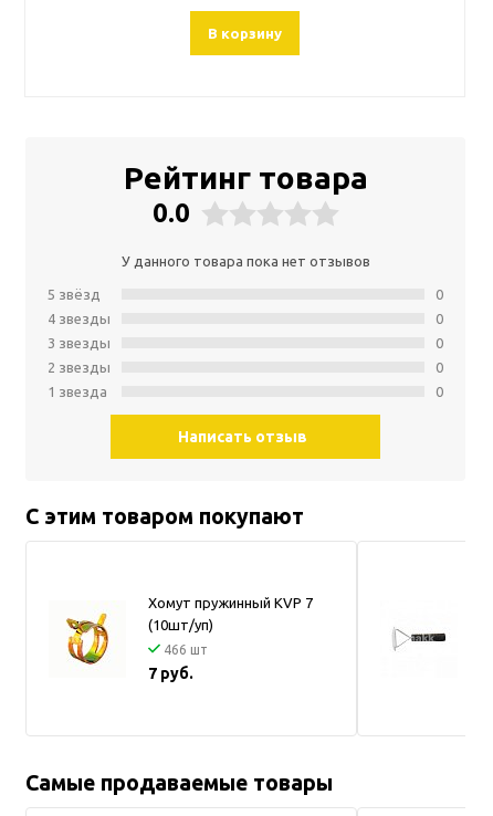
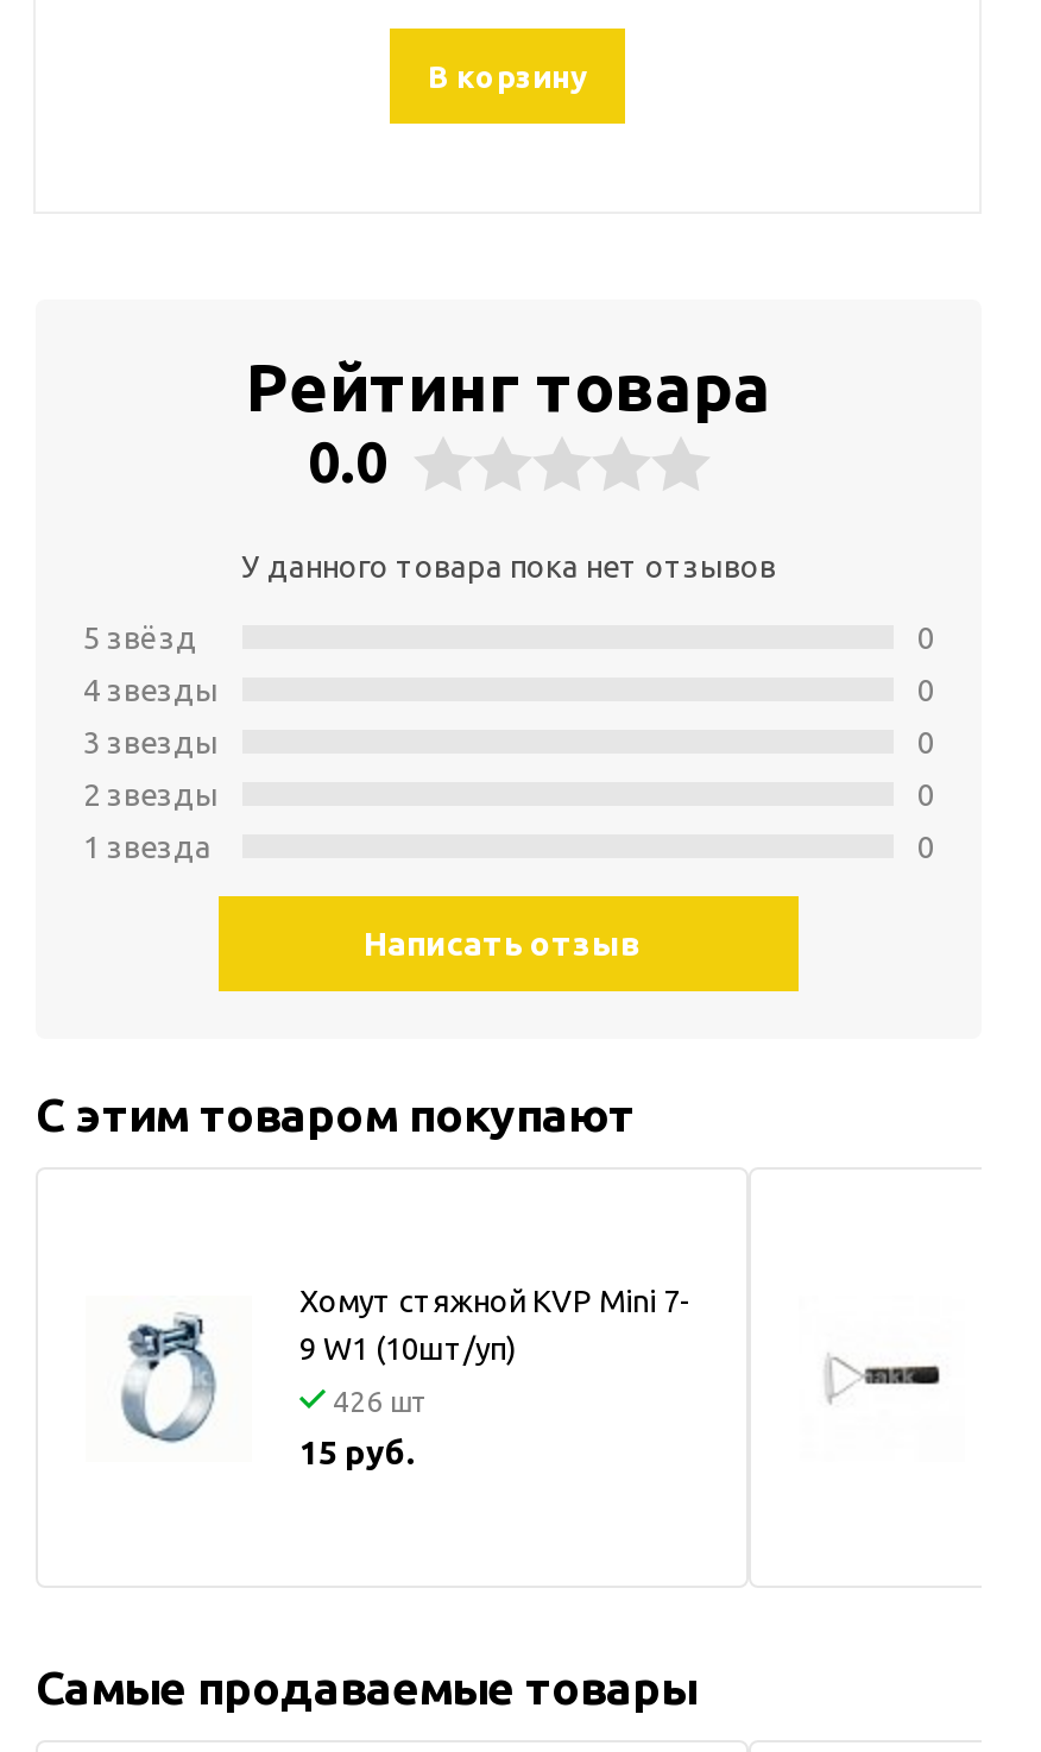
- [image]
- Хомут пружинный KVP 7
- (10шт/уп)
+ [image]
+ Хомут стяжной KVP Mini 7-
+ 9 W1 (10шт/уп)

- 466 шт
- 7 руб.
+ 426 шт
+ 15 руб.
